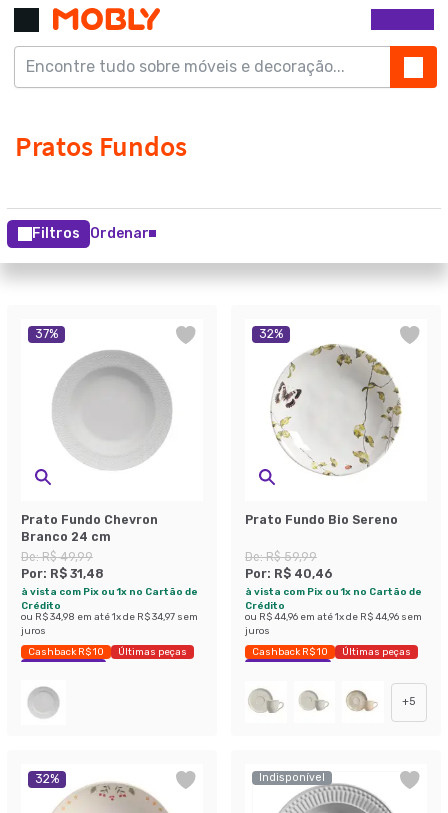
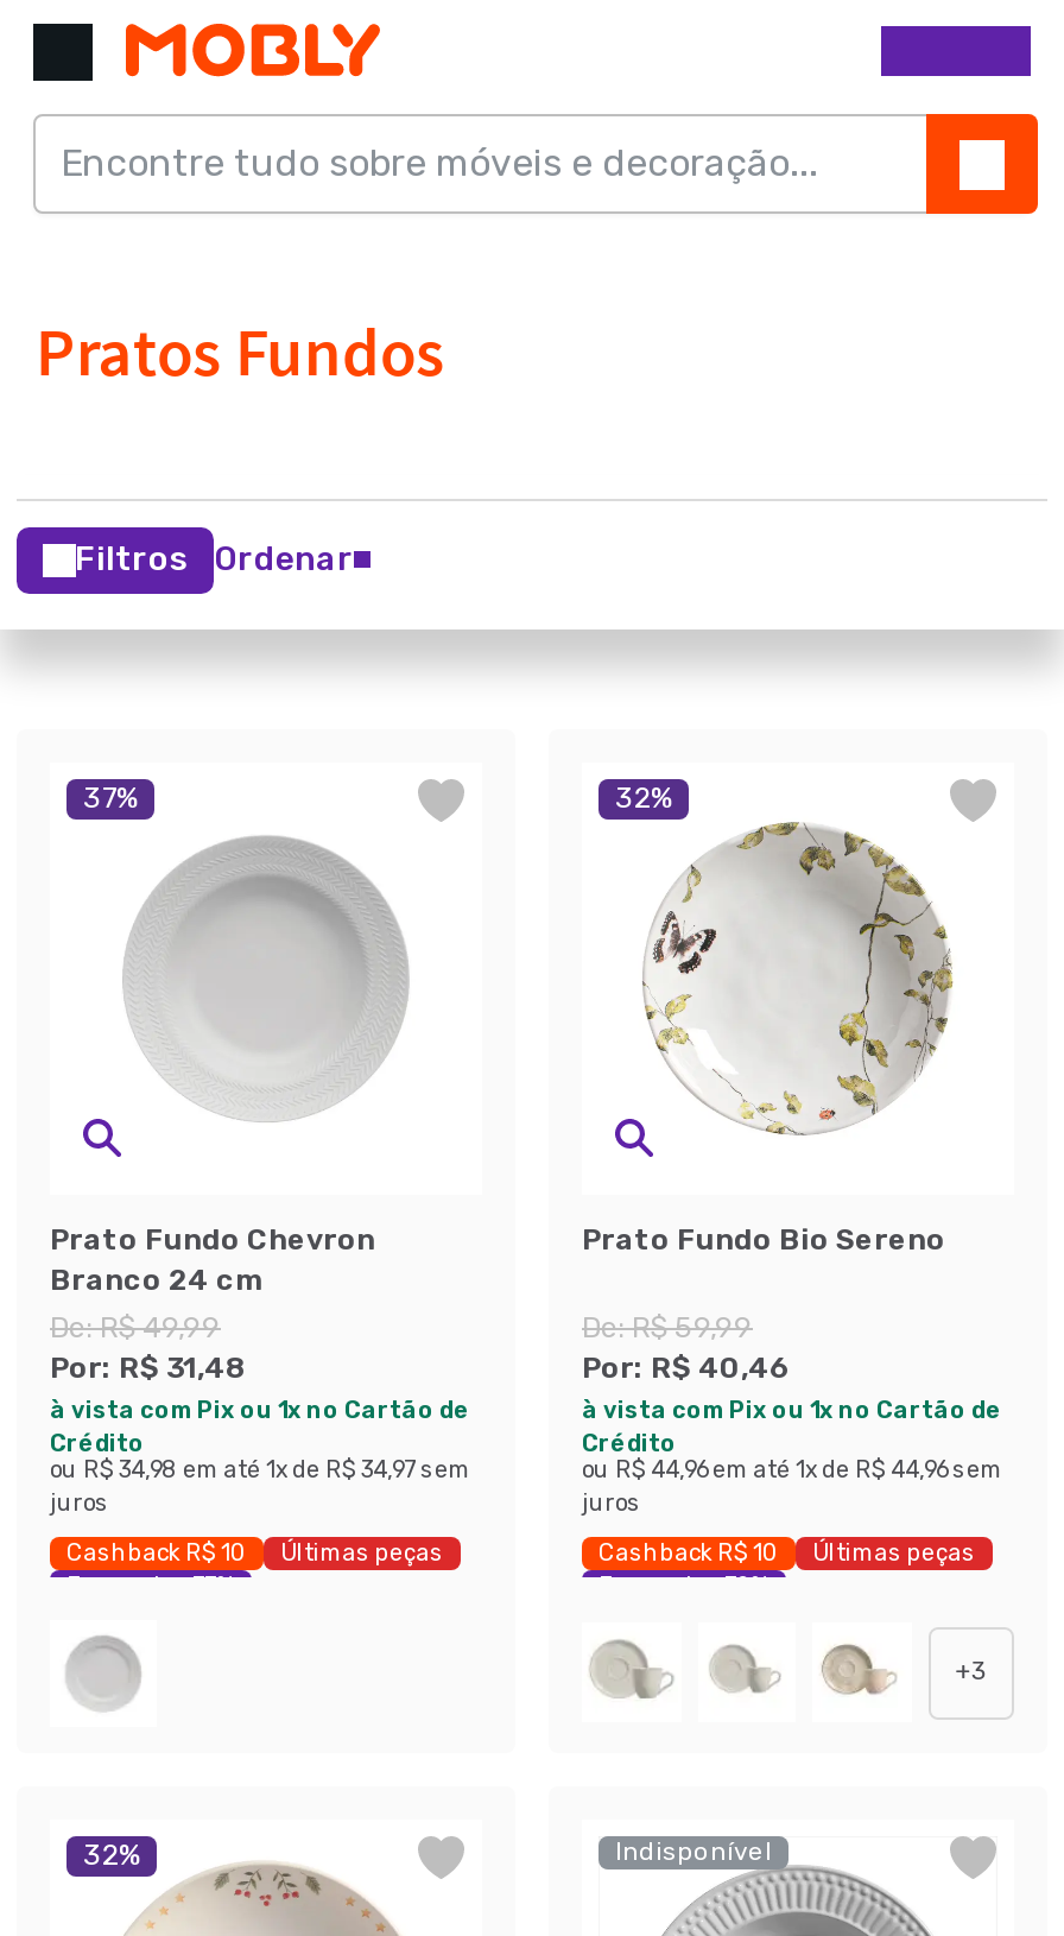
- +5
+ +3
